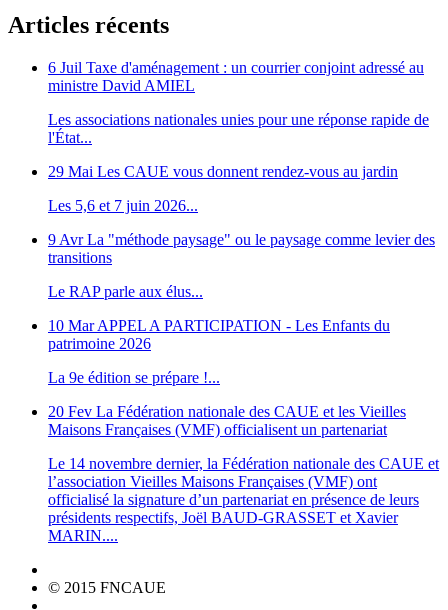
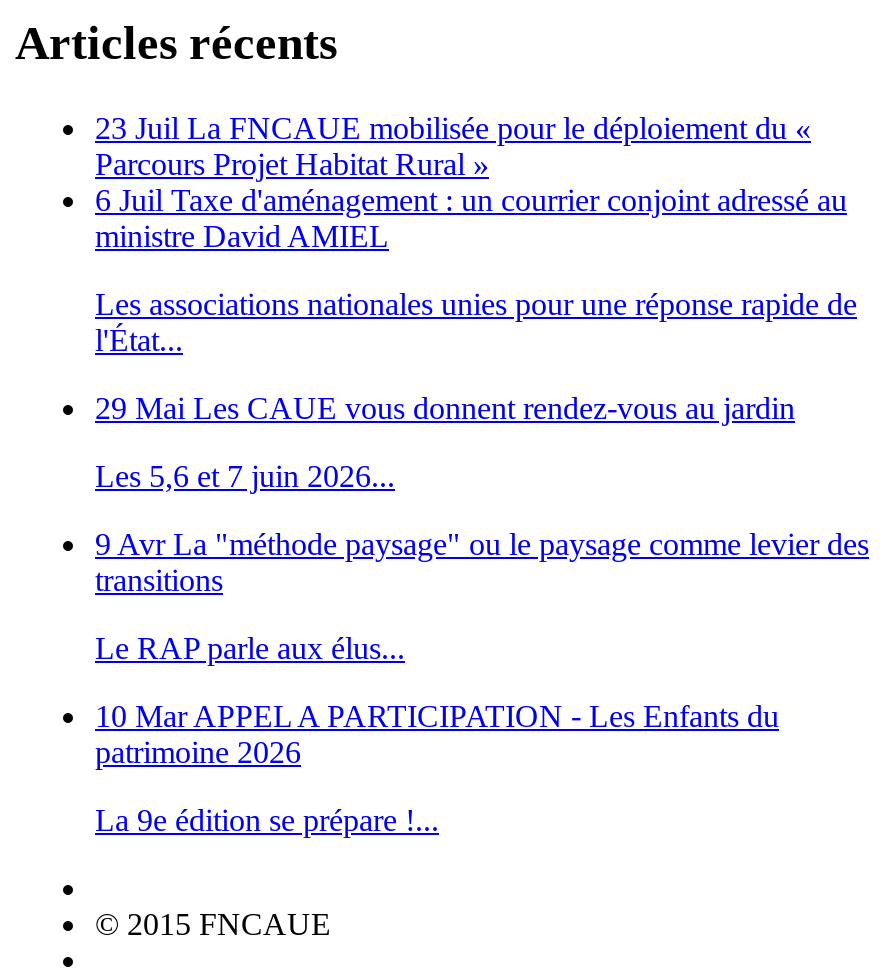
+ 23 Juil La FNCAUE mobilisée pour le déploiement du «
+ Parcours Projet Habitat Rural »

moved down: 6 Juil Taxe d'aménagement : un courrier conjoint adressé au | ministre David AMIEL | Les associations nationales unies pour une réponse rapide de | ... | patrimoine 2026 | La 9e édition se prépare !...

- 20 Fev La Fédération nationale des CAUE et les Vieilles
- Maisons Françaises (VMF) officialisent un partenariat
- Le 14 novembre dernier, la Fédération nationale des CAUE et
- l’association Vieilles Maisons Françaises (VMF) ont
- officialisé la signature d’un partenariat en présence de leurs
- présidents respectifs, Joël BAUD-GRASSET et Xavier
- MARIN....
